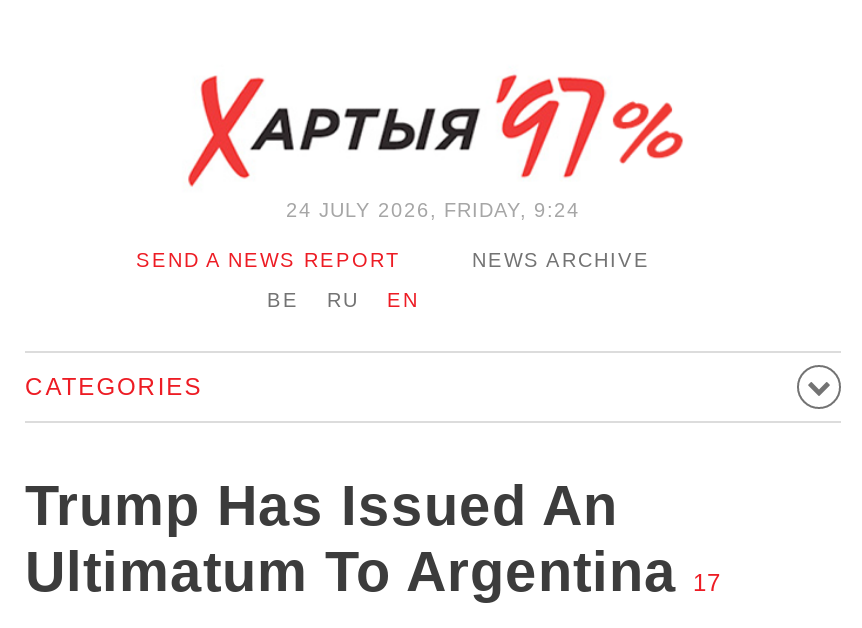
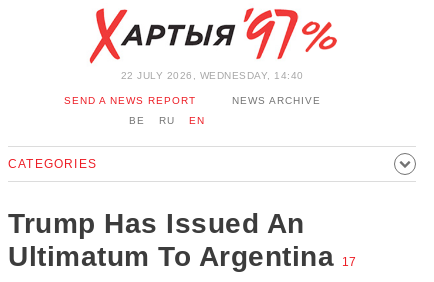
- 24 JULY 2026, FRIDAY, 9:24
+ 22 JULY 2026, WEDNESDAY, 14:40
